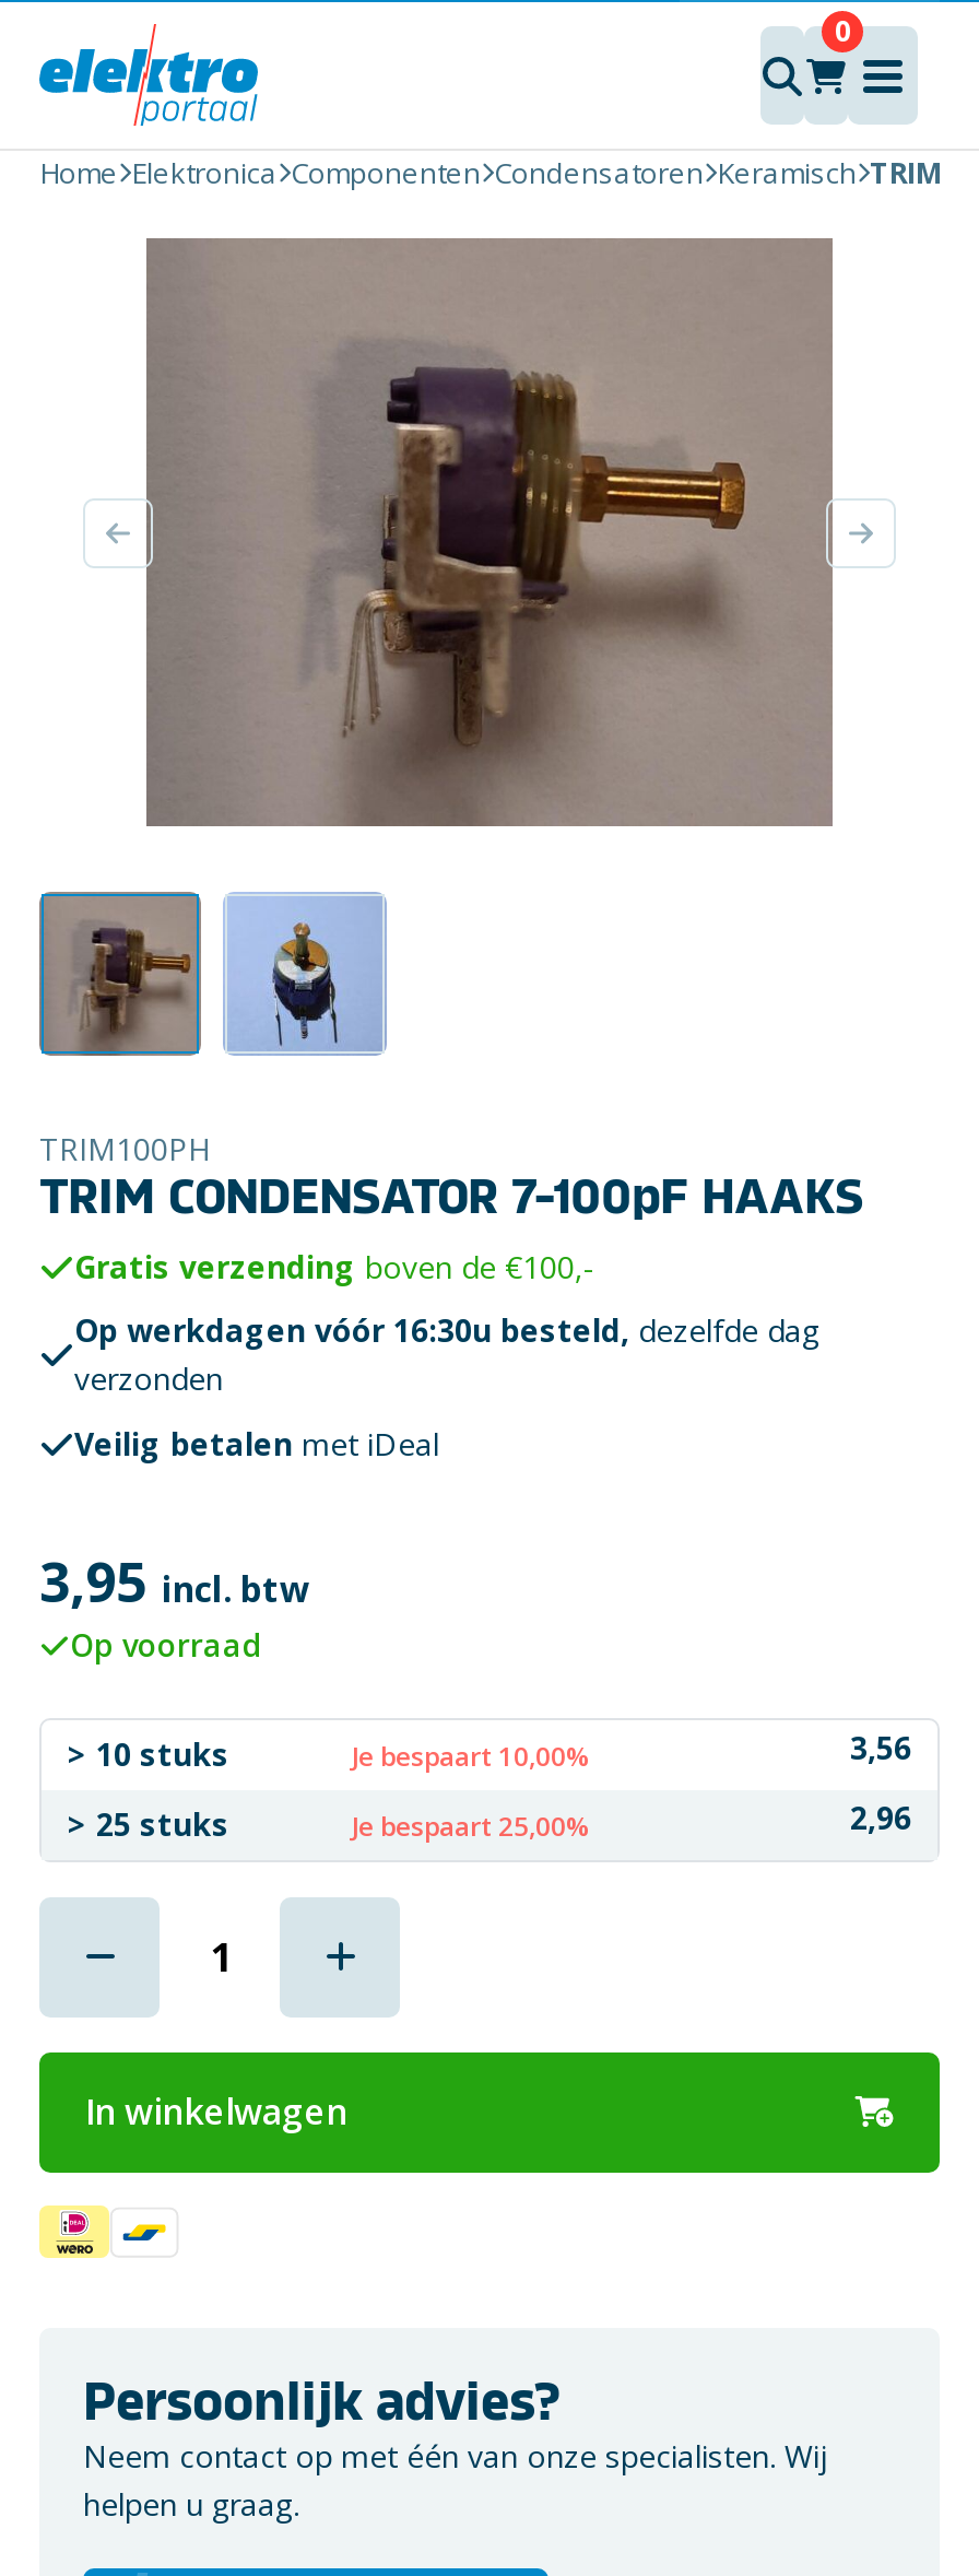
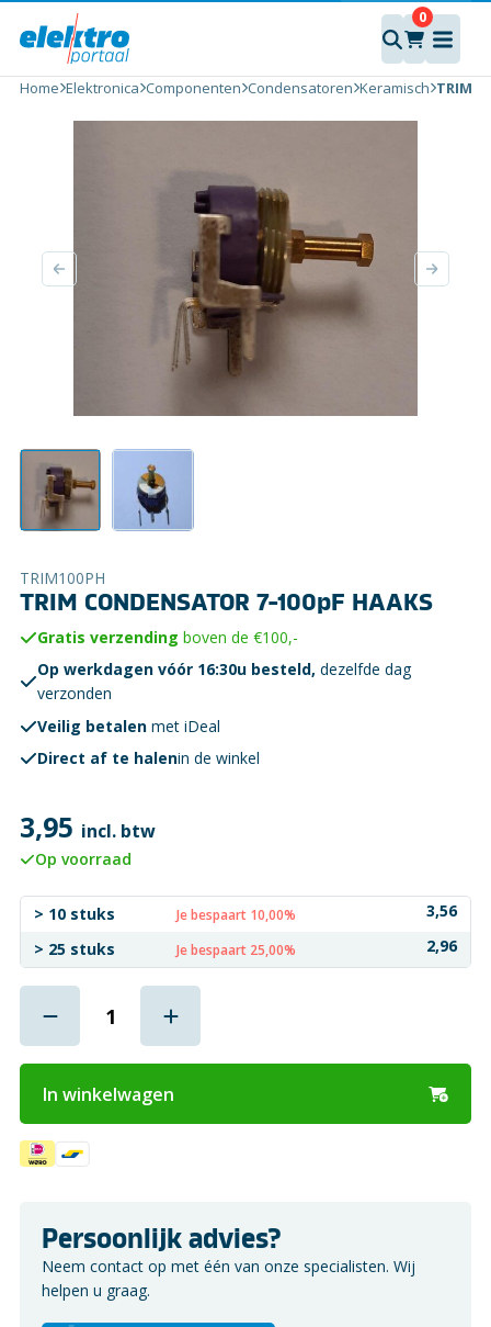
+ Direct af te halenin de winkel
